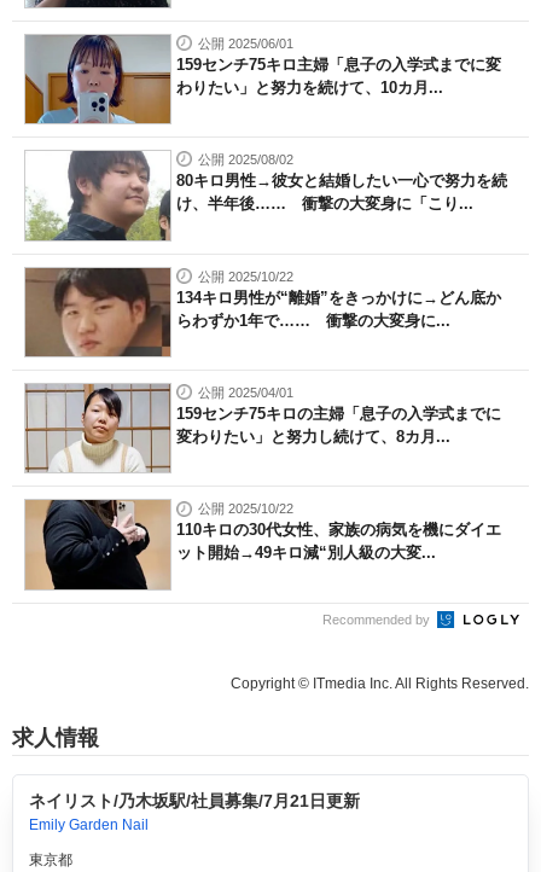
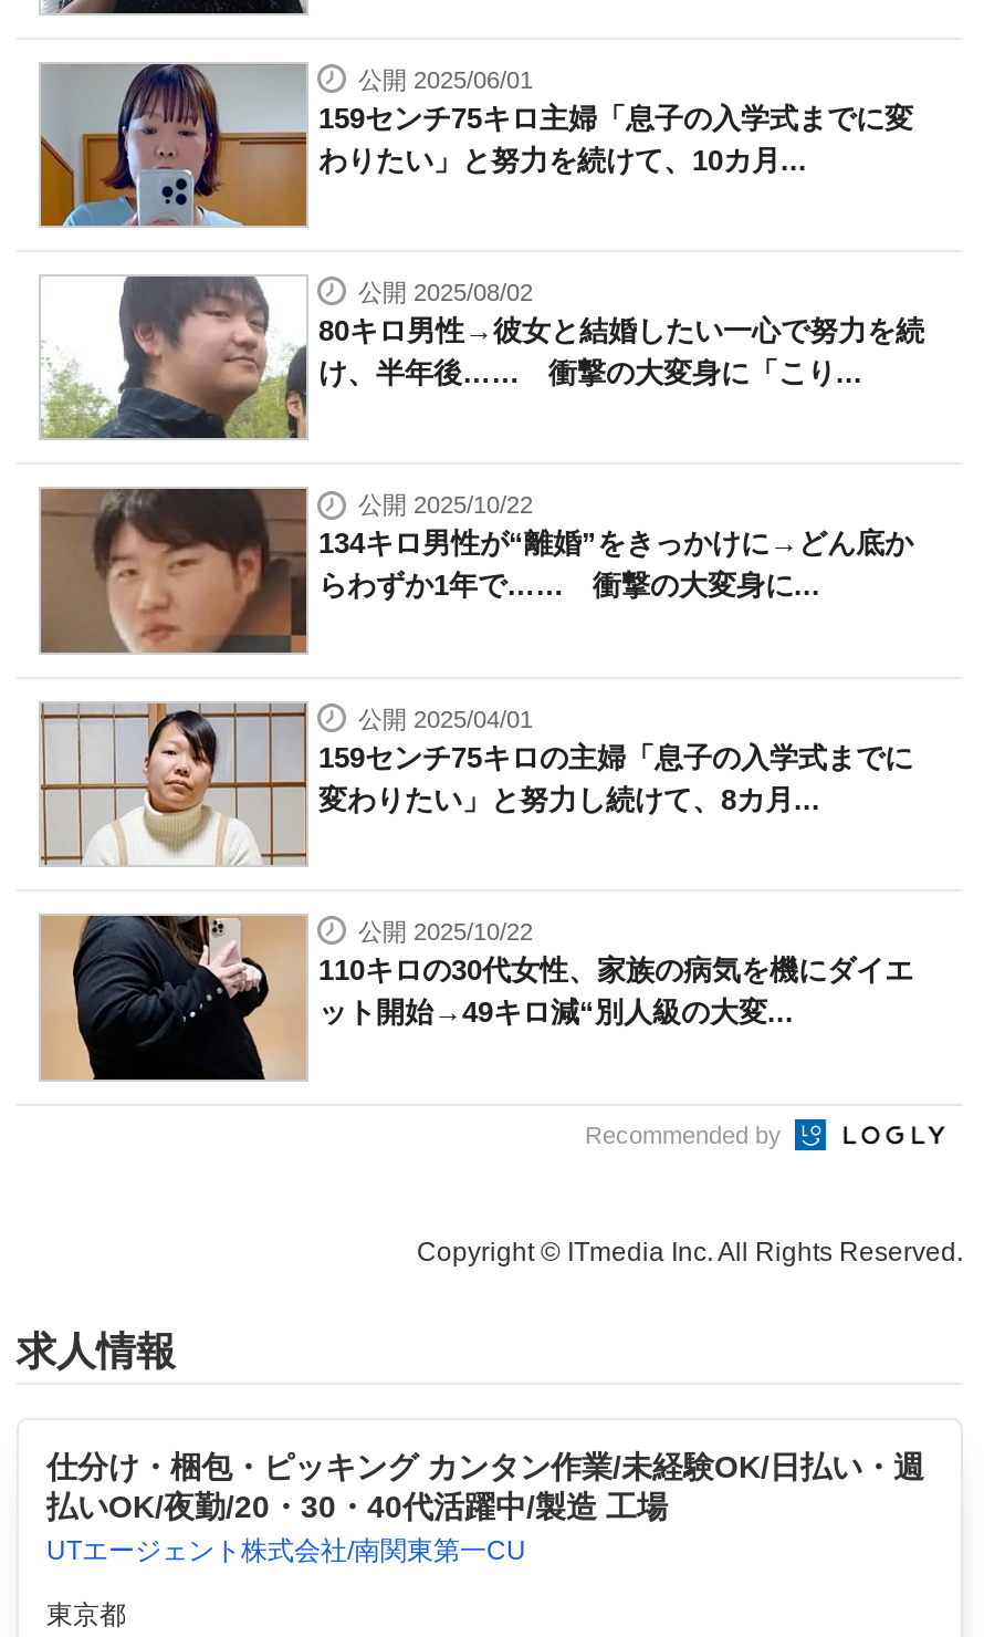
- ネイリスト/乃木坂駅/社員募集/7月21日更新
- Emily Garden Nail
+ 仕分け・梱包・ピッキング カンタン作業/未経験OK/日払い・週
+ 払いOK/夜勤/20・30・40代活躍中/製造 工場
+ UTエージェント株式会社/南関東第一CU
